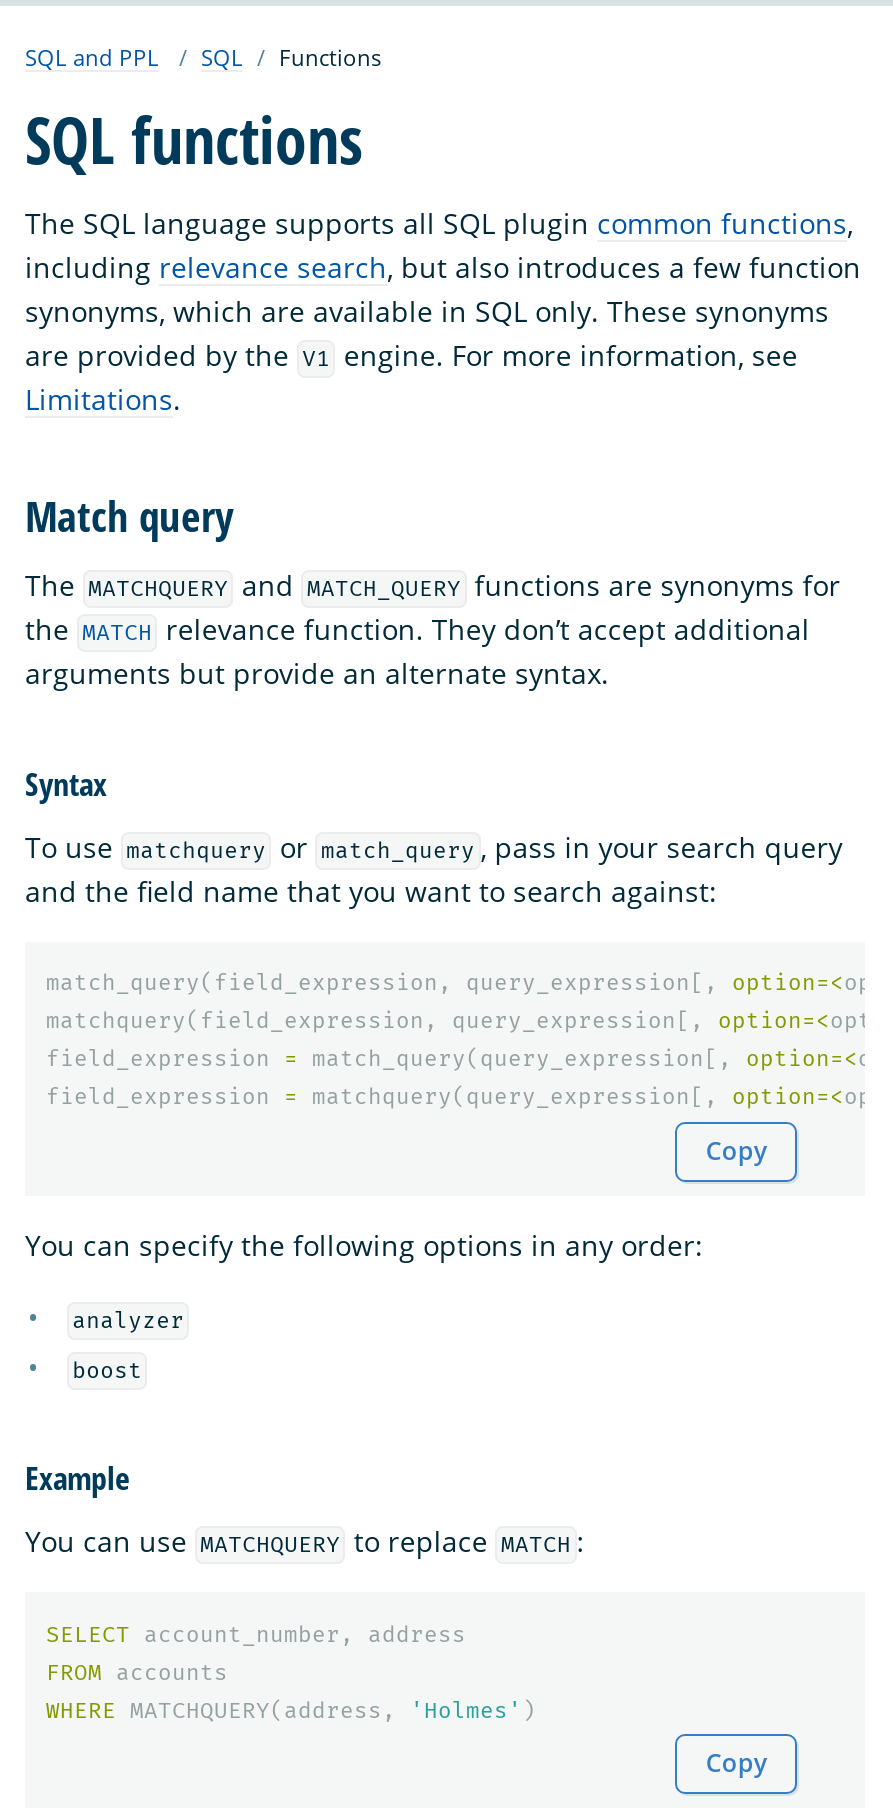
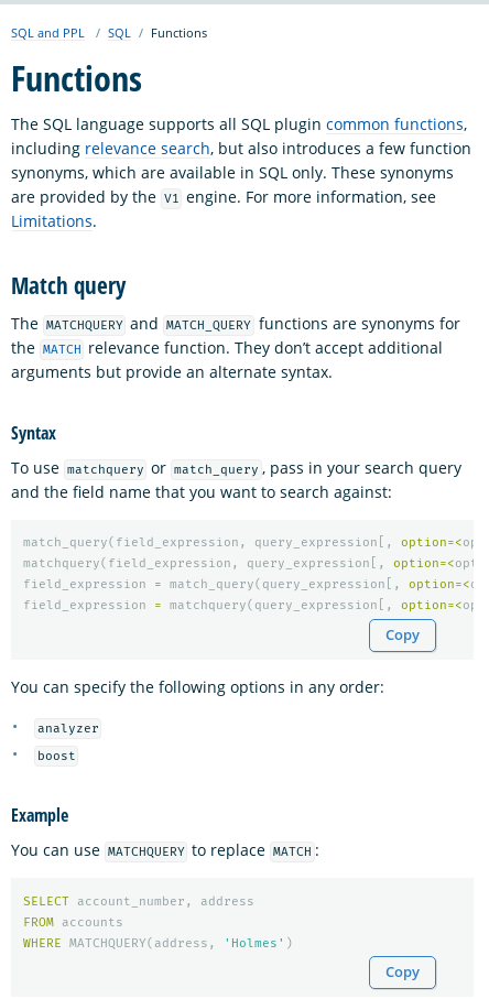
- SQL functions
+ Functions
